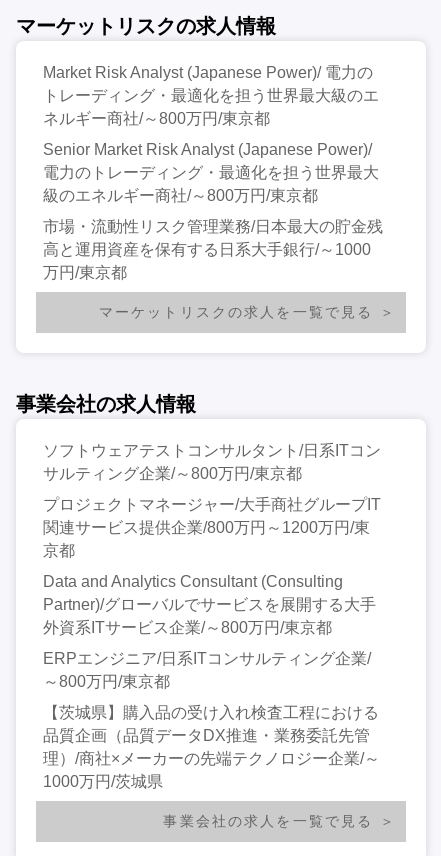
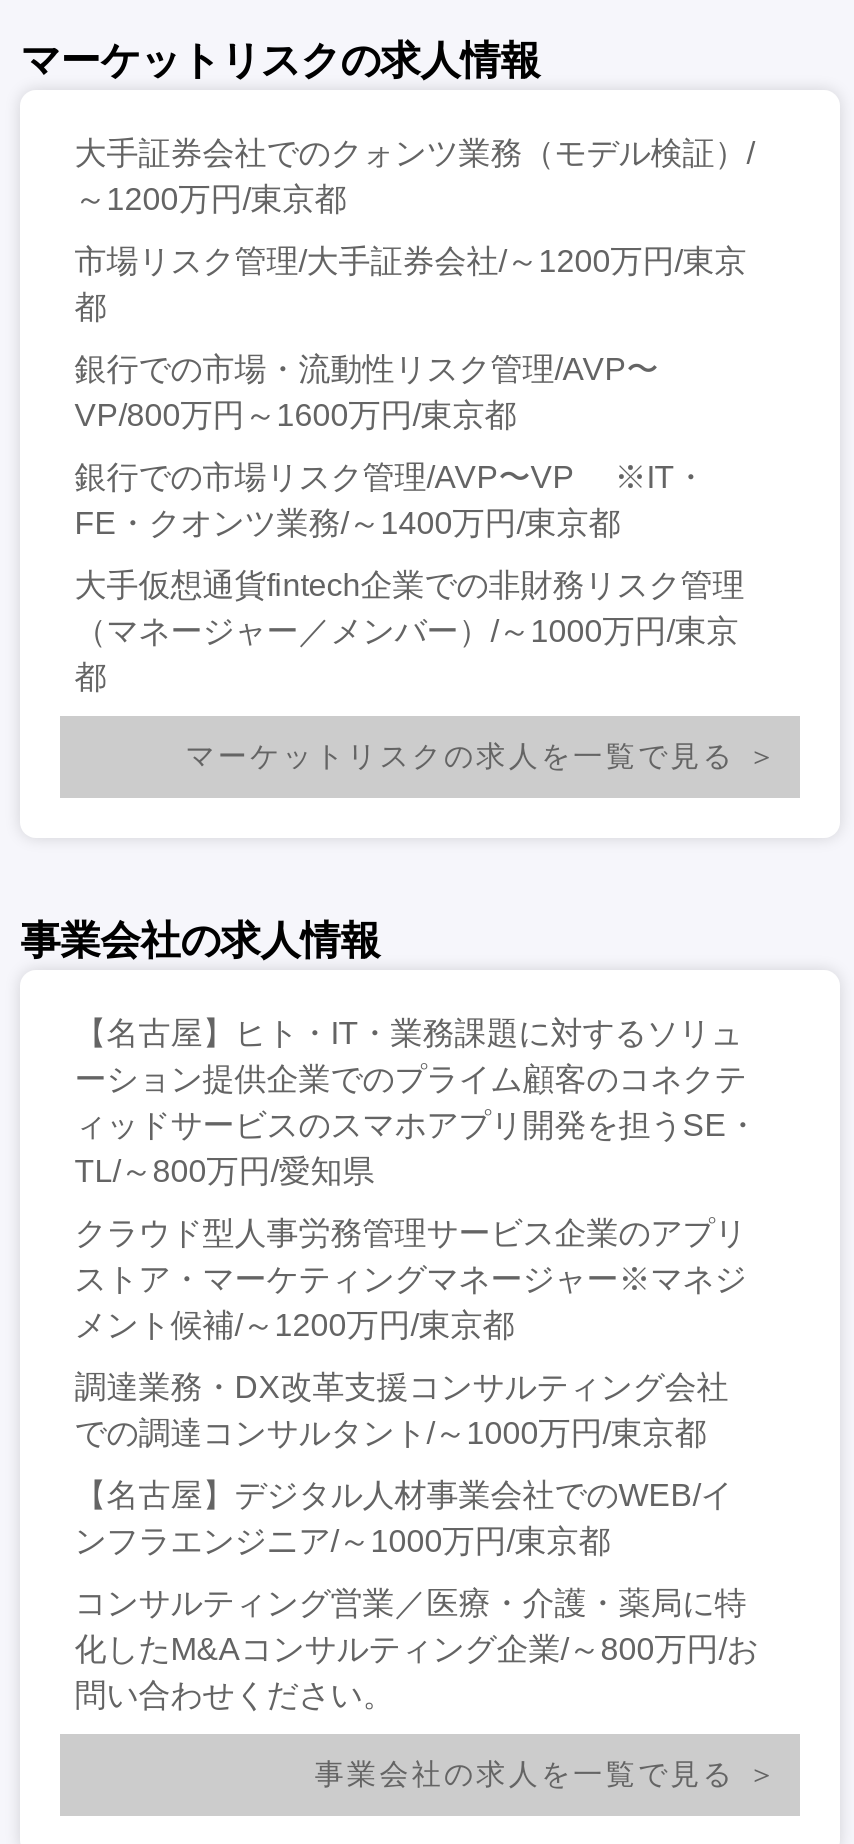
- Market Risk Analyst (Japanese Power)/ 電力の
- トレーディング・最適化を担う世界最大級のエ
- ネルギー商社/～800万円/東京都
- Senior Market Risk Analyst (Japanese Power)/
- 電力のトレーディング・最適化を担う世界最大
- 級のエネルギー商社/～800万円/東京都
- 市場・流動性リスク管理業務/日本最大の貯金残
- 高と運用資産を保有する日系大手銀行/～1000
- 万円/東京都
+ 大手証券会社でのクォンツ業務（モデル検証）/
+ ～1200万円/東京都
+ 市場リスク管理/大手証券会社/～1200万円/東京
+ 都
+ 銀行での市場・流動性リスク管理/AVP〜
+ VP/800万円～1600万円/東京都
+ 銀行での市場リスク管理/AVP〜VP ※IT・
+ FE・クオンツ業務/～1400万円/東京都
+ 大手仮想通貨fintech企業での非財務リスク管理
+ （マネージャー／メンバー）/～1000万円/東京
+ 都

- ソフトウェアテストコンサルタント/日系ITコン
- サルティング企業/～800万円/東京都
+ 【名古屋】ヒト・IT・業務課題に対するソリュ
+ ーション提供企業でのプライム顧客のコネクテ
+ ィッドサービスのスマホアプリ開発を担うSE・
+ TL/～800万円/愛知県

- プロジェクトマネージャー/大手商社グループIT
- 関連サービス提供企業/800万円～1200万円/東
- 京都
+ クラウド型人事労務管理サービス企業のアプリ
+ ストア・マーケティングマネージャー※マネジ
+ メント候補/～1200万円/東京都

- Data and Analytics Consultant (Consulting
- Partner)/グローバルでサービスを展開する大手
- 外資系ITサービス企業/～800万円/東京都
+ 調達業務・DX改革支援コンサルティング会社
+ での調達コンサルタント/～1000万円/東京都

- ERPエンジニア/日系ITコンサルティング企業/
- ～800万円/東京都
+ 【名古屋】デジタル人材事業会社でのWEB/イ
+ ンフラエンジニア/～1000万円/東京都

- 【茨城県】購入品の受け入れ検査工程における
- 品質企画（品質データDX推進・業務委託先管
- 理）/商社×メーカーの先端テクノロジー企業/～
- 1000万円/茨城県
+ コンサルティング営業／医療・介護・薬局に特
+ 化したM&Aコンサルティング企業/～800万円/お
+ 問い合わせください。
